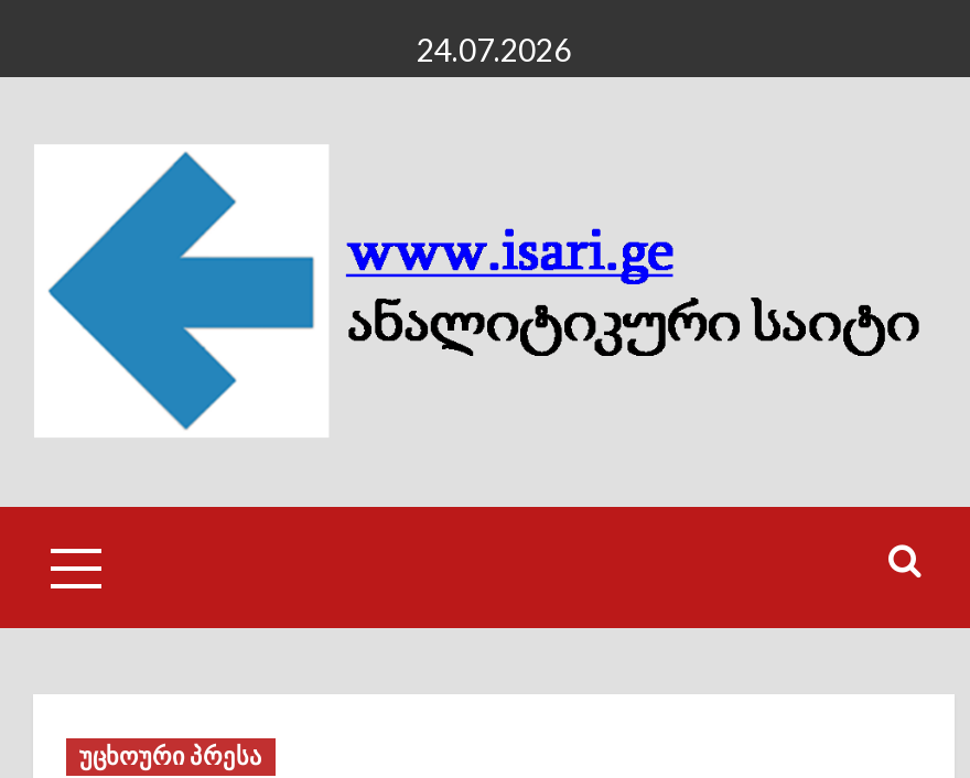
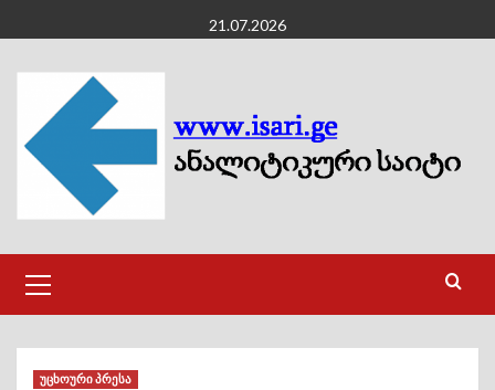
- 24.07.2026
+ 21.07.2026
